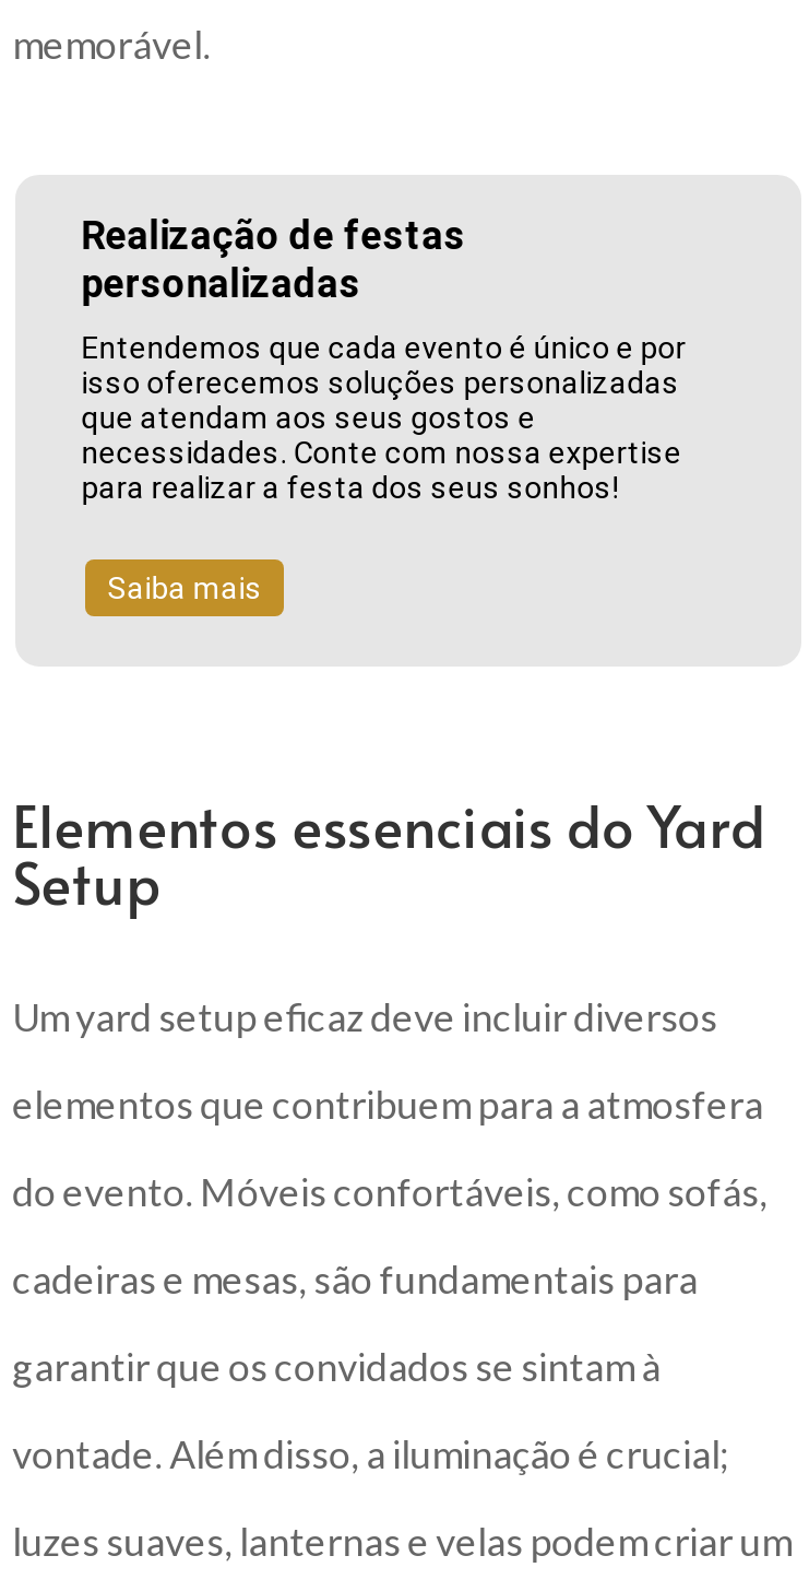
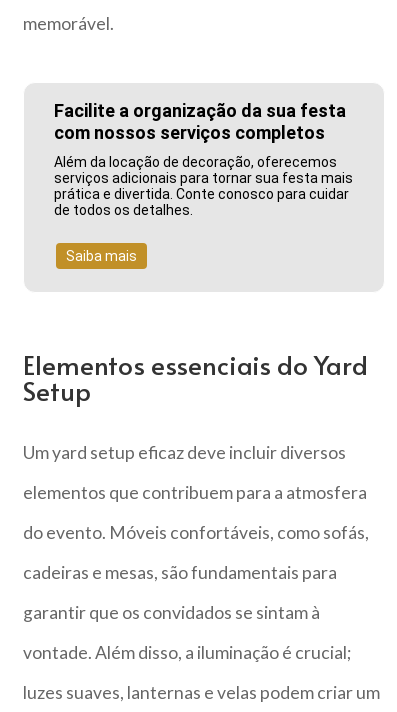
- Realização de festas
- personalizadas
+ Facilite a organização da sua festa
+ com nossos serviços completos

- Entendemos que cada evento é único e por
- isso oferecemos soluções personalizadas
- que atendam aos seus gostos e
- necessidades. Conte com nossa expertise
- para realizar a festa dos seus sonhos!
+ Além da locação de decoração, oferecemos
+ serviços adicionais para tornar sua festa mais
+ prática e divertida. Conte conosco para cuidar
+ de todos os detalhes.
